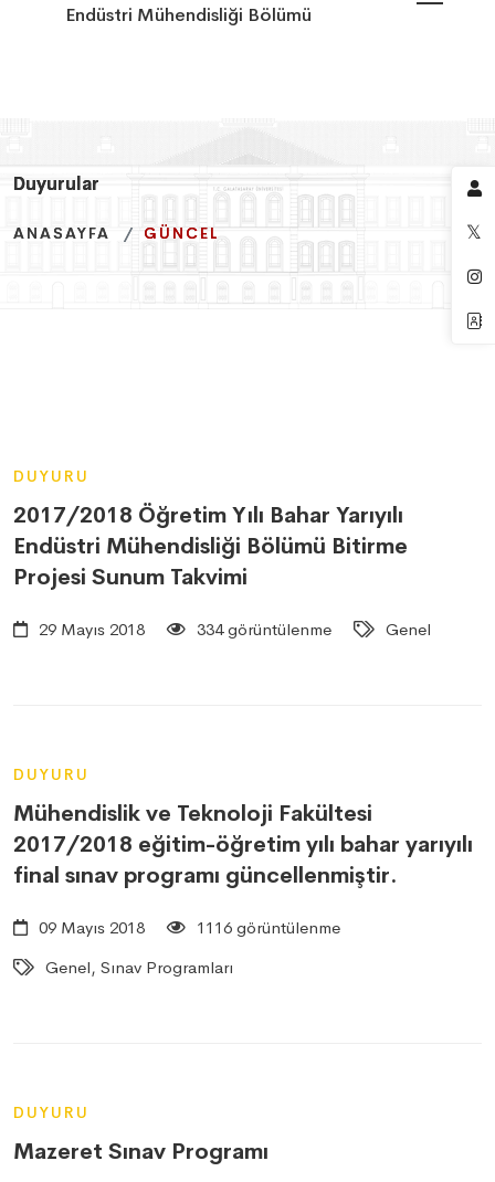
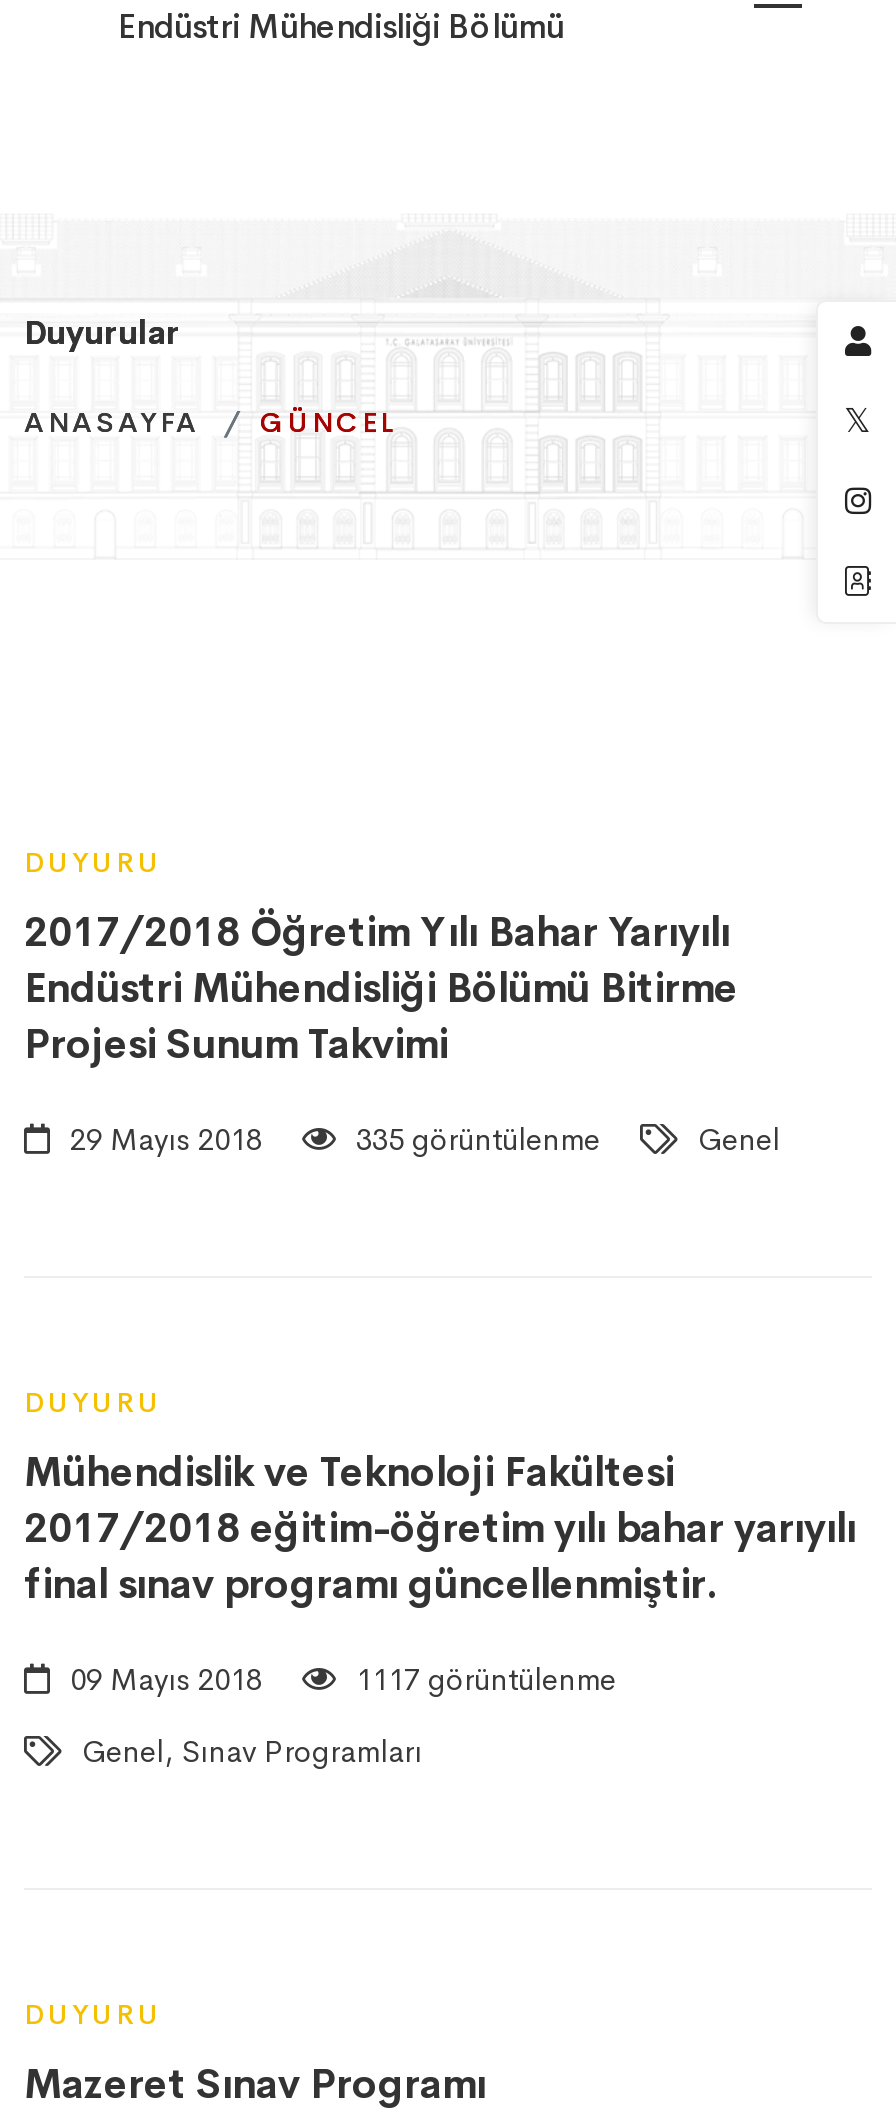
- 334 görüntülenme
+ 335 görüntülenme

- 1116 görüntülenme
+ 1117 görüntülenme
